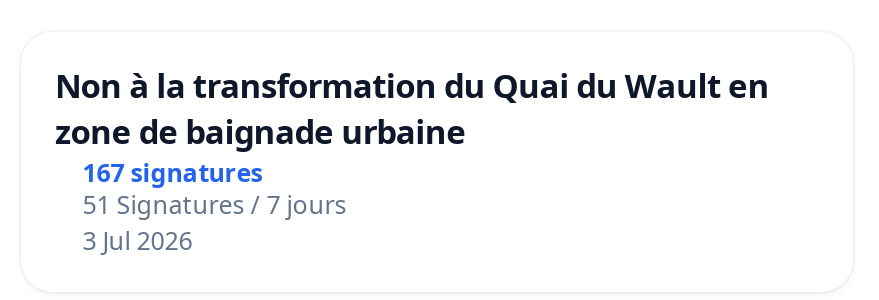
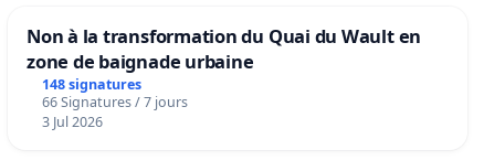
- 167 signatures
+ 148 signatures

- 51 Signatures / 7 jours
+ 66 Signatures / 7 jours
